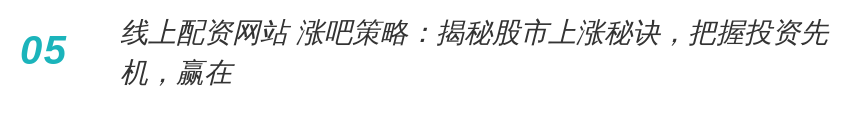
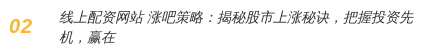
- 05
+ 02
